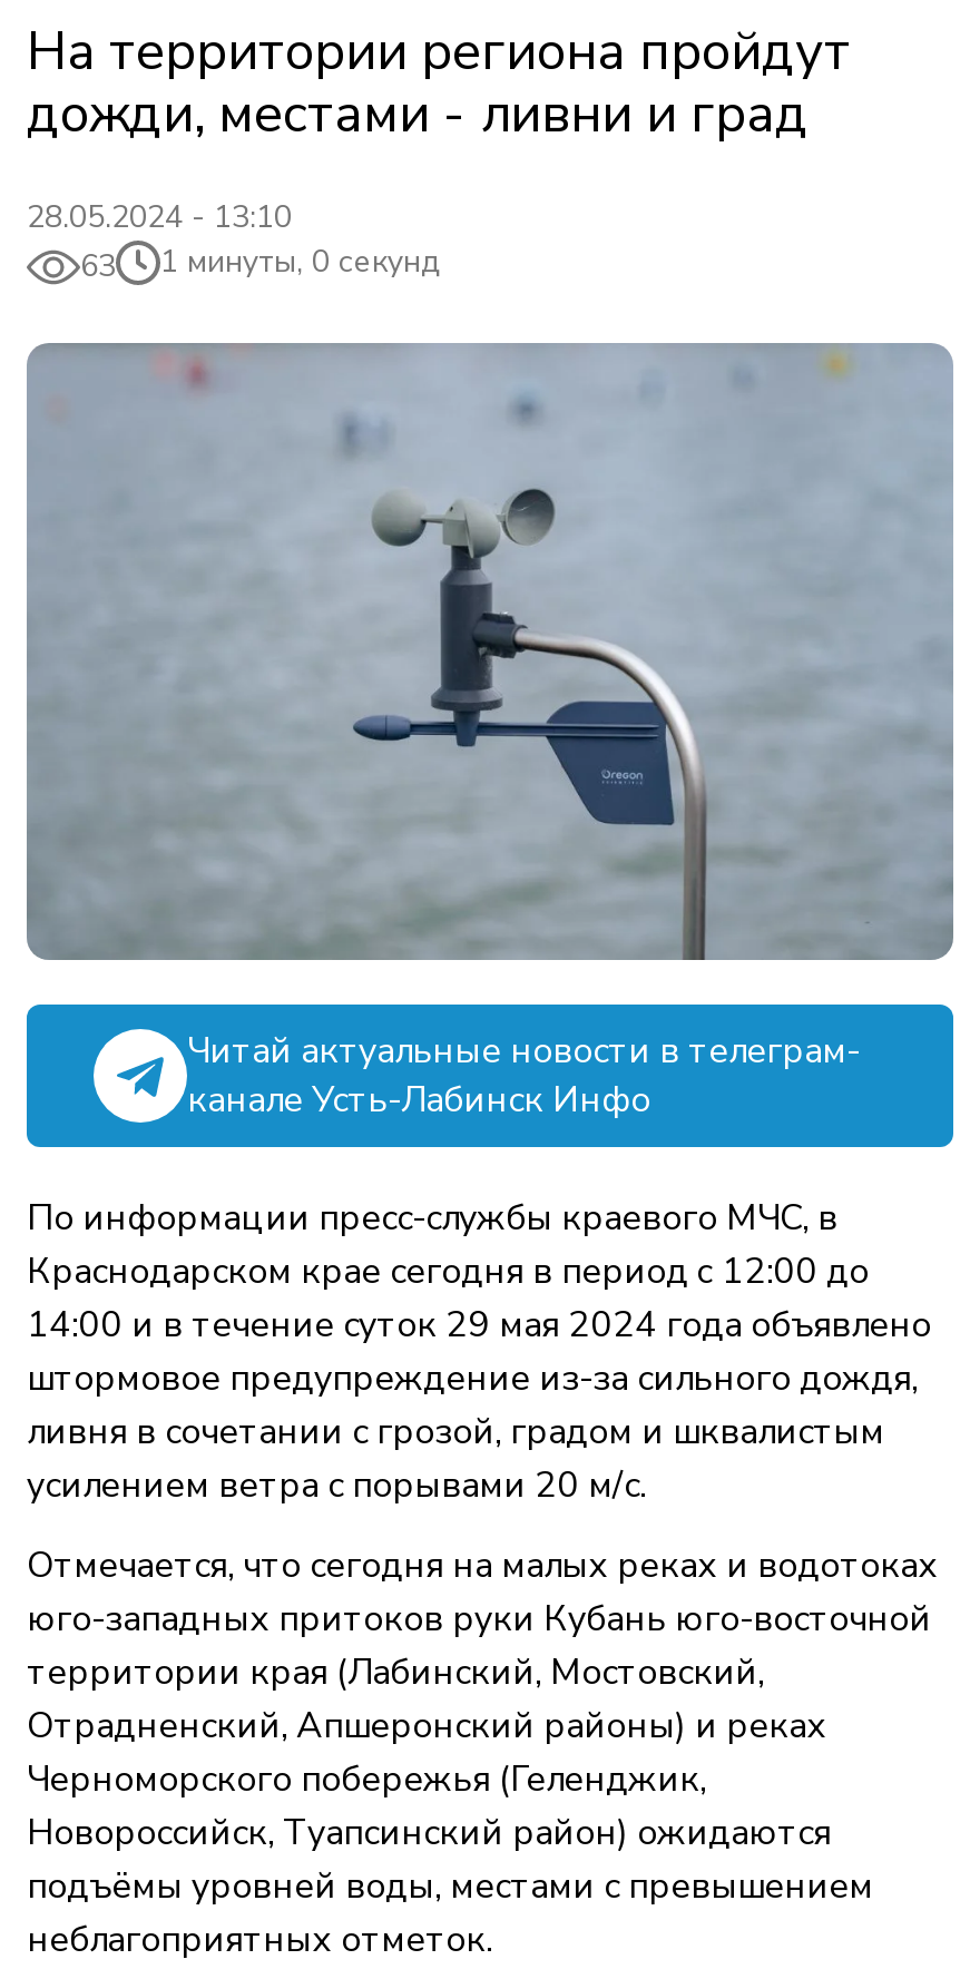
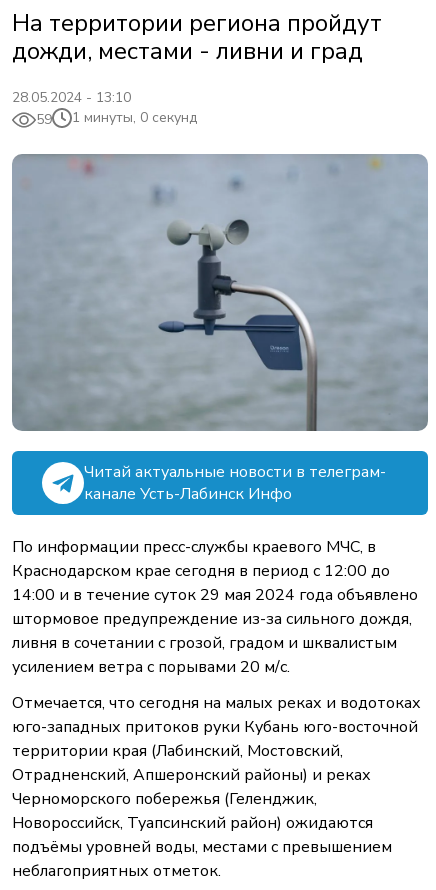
- 63 1 минуты, 0 секунд
+ 59 1 минуты, 0 секунд
